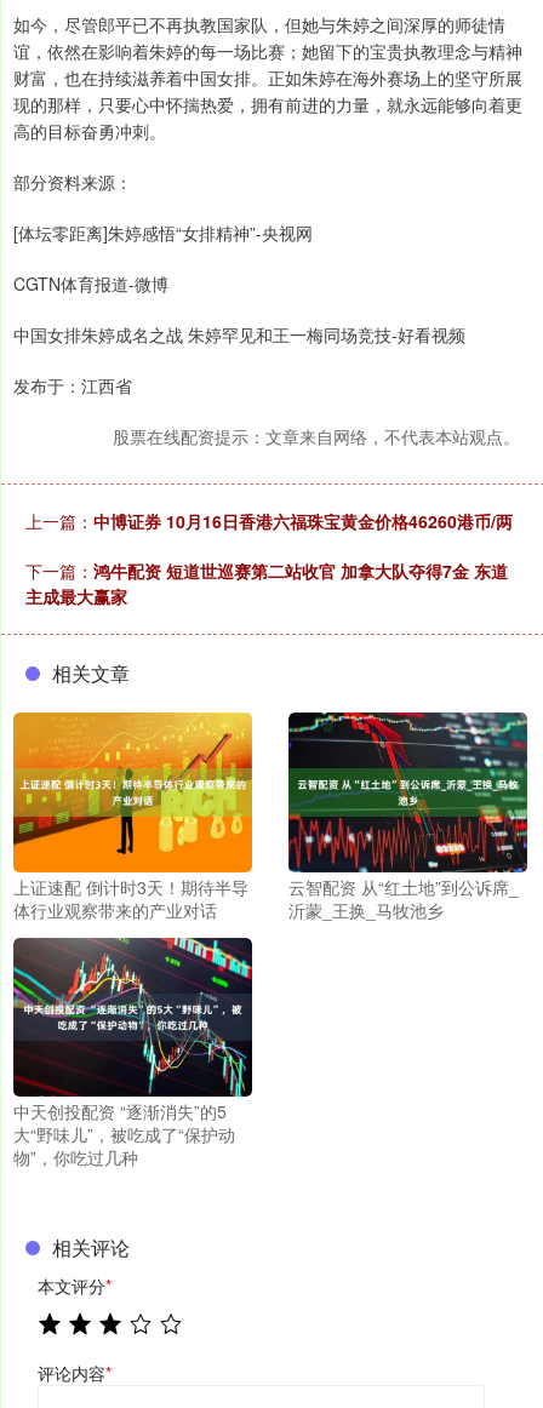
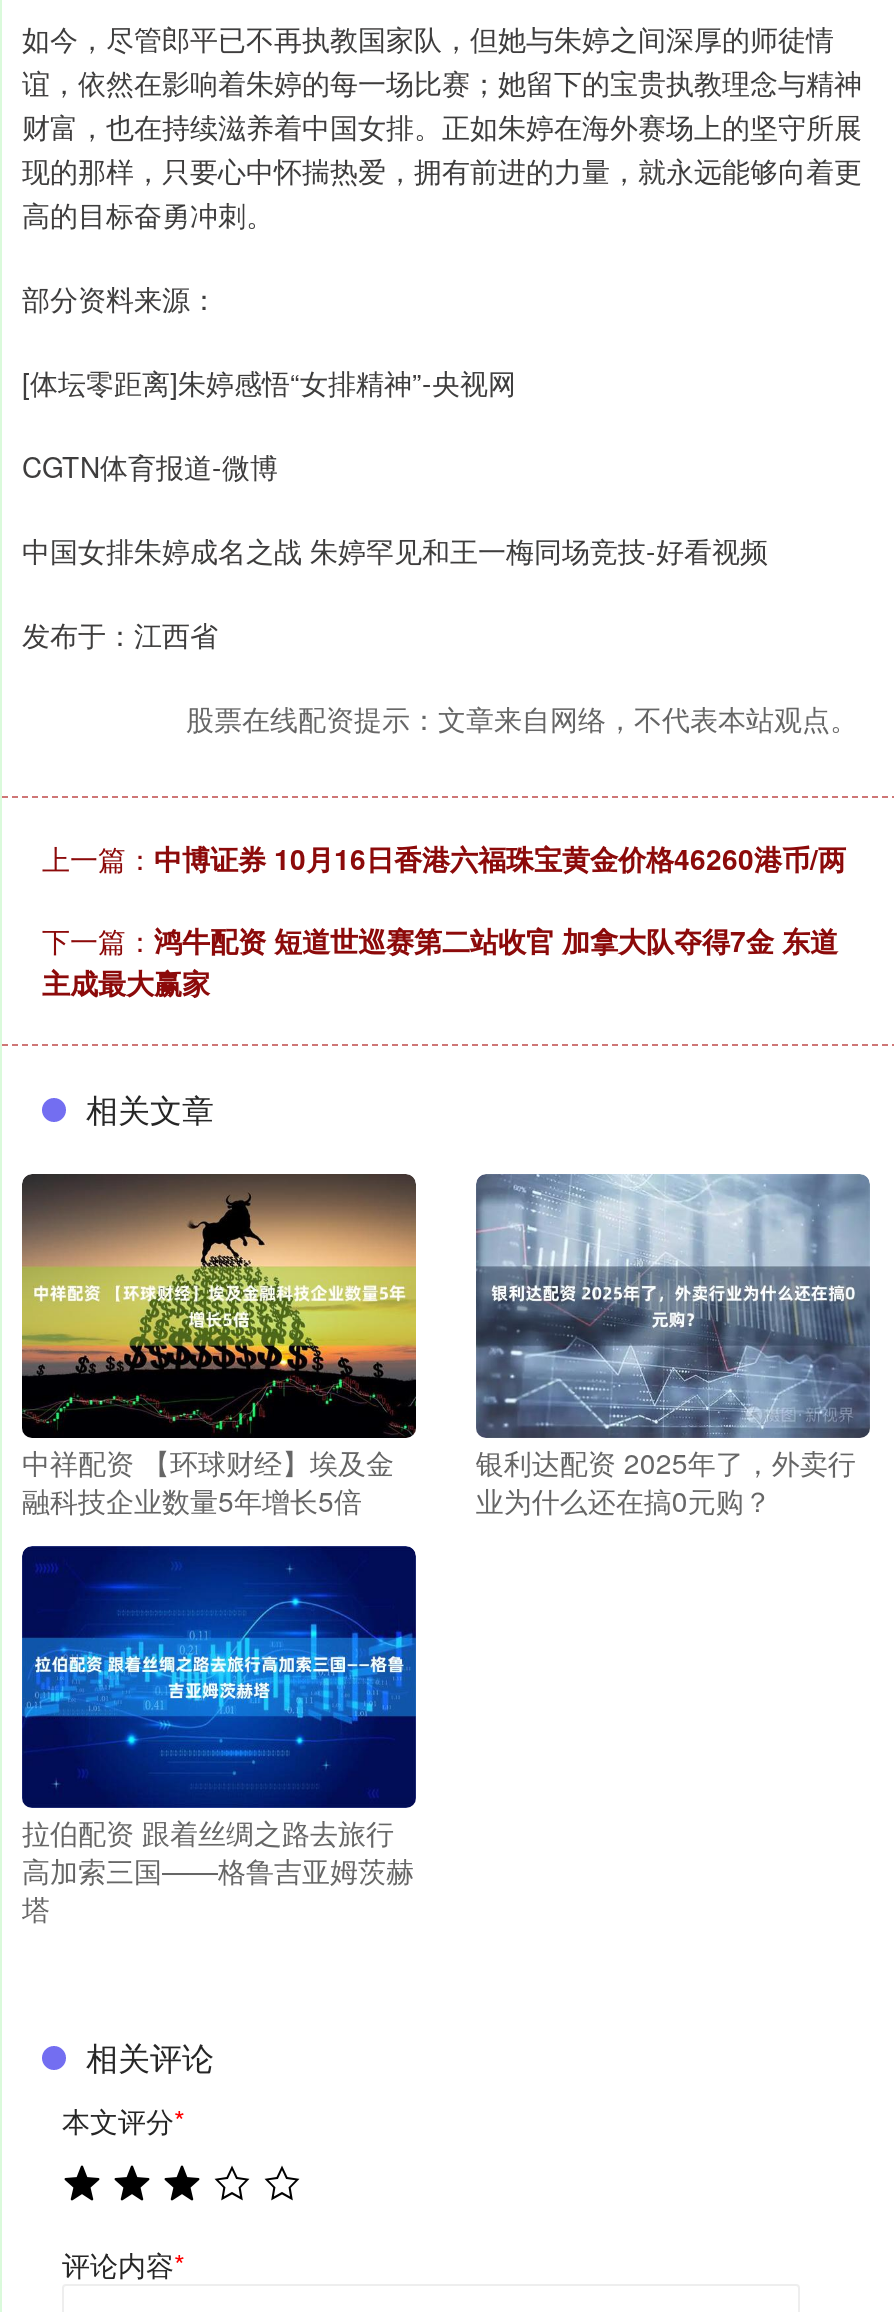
- [image]
- 上证速配 倒计时3天！期待半导
- 体行业观察带来的产业对话
+ [image]
+ 中祥配资 【环球财经】埃及金
+ 融科技企业数量5年增长5倍

- [image]
- 云智配资 从“红土地”到公诉席_
- 沂蒙_王换_马牧池乡
+ [image]
+ 银利达配资 2025年了，外卖行
+ 业为什么还在搞0元购？

- [image]
- 中天创投配资 “逐渐消失”的5
- 大“野味儿”，被吃成了“保护动
- 物”，你吃过几种
+ [image]
+ 拉伯配资 跟着丝绸之路去旅行
+ 高加索三国——格鲁吉亚姆茨赫
+ 塔
